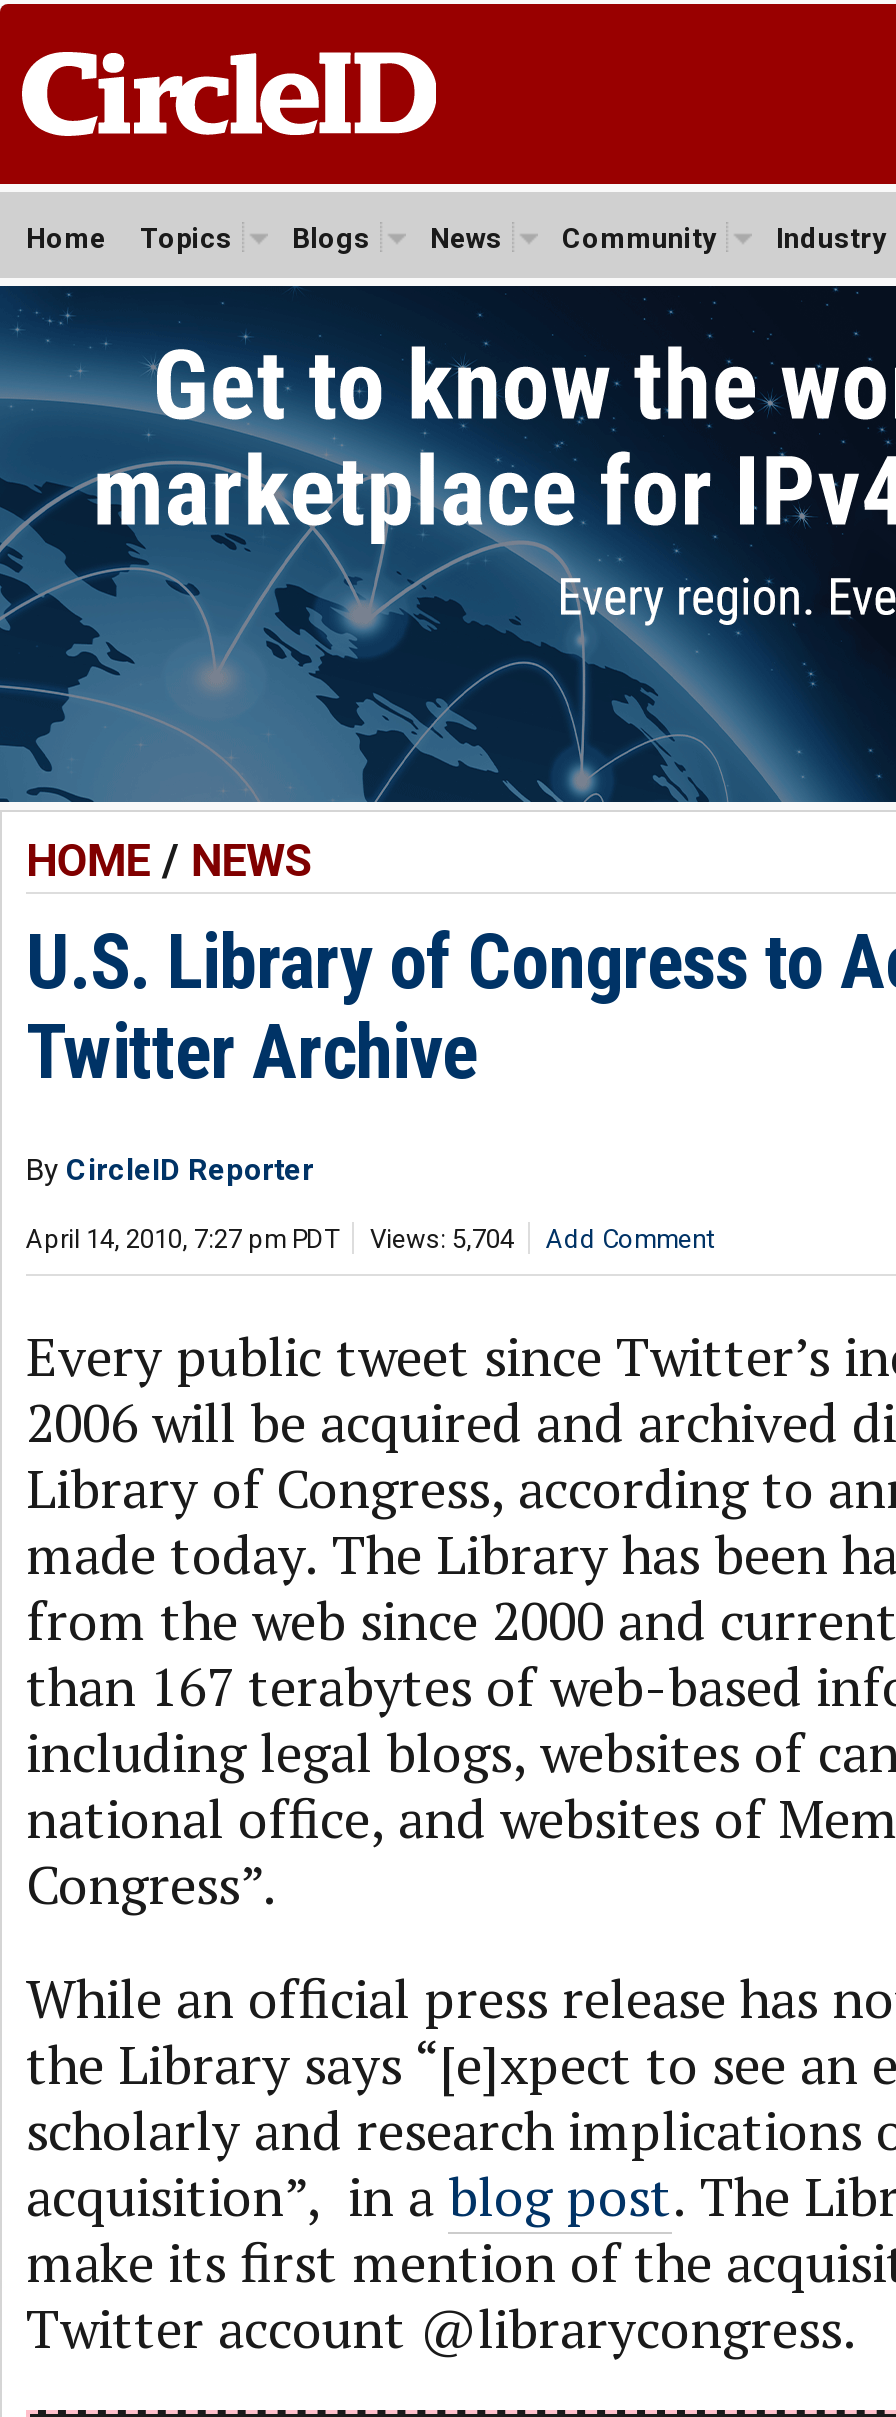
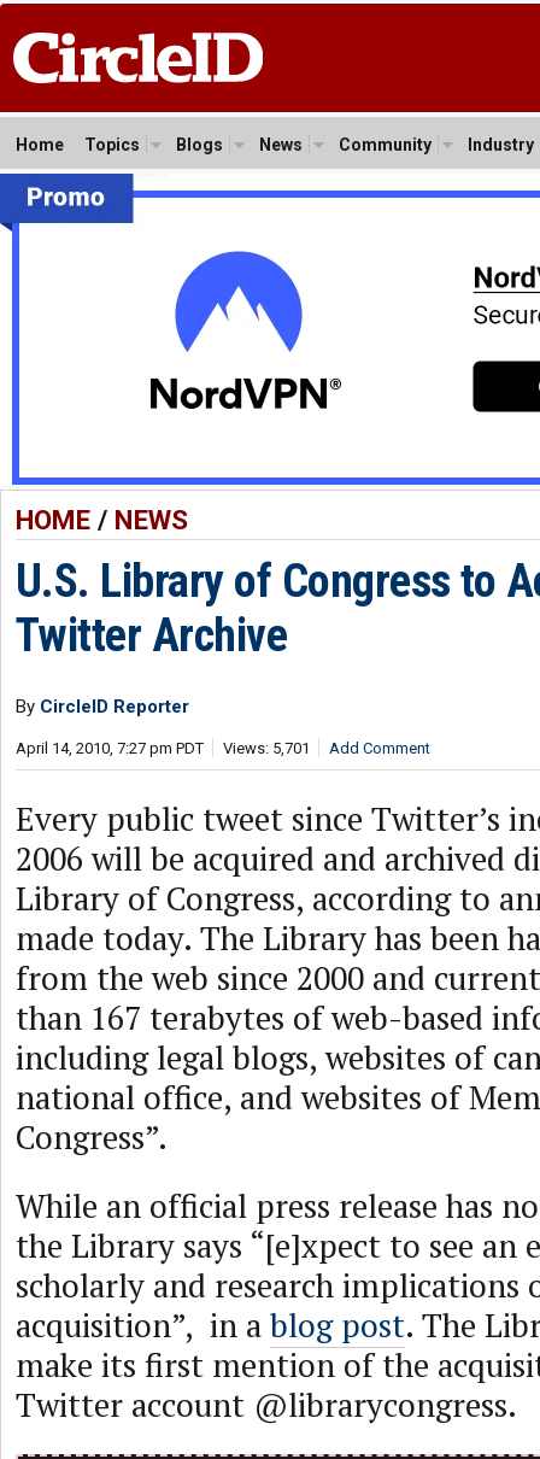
- [image]
+ [image]

- April 14, 2010, 7:27 pm PDT Views: 5,704 Add Comment
+ April 14, 2010, 7:27 pm PDT Views: 5,701 Add Comment
